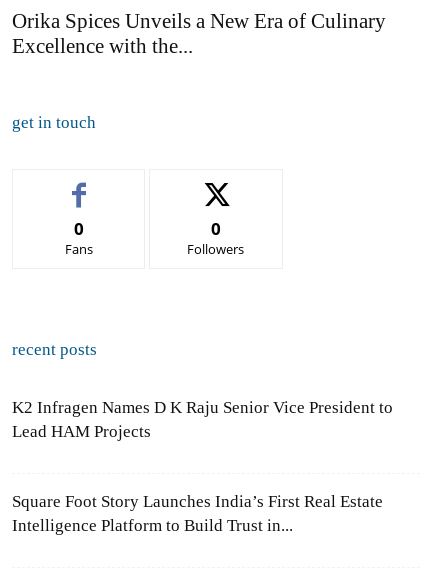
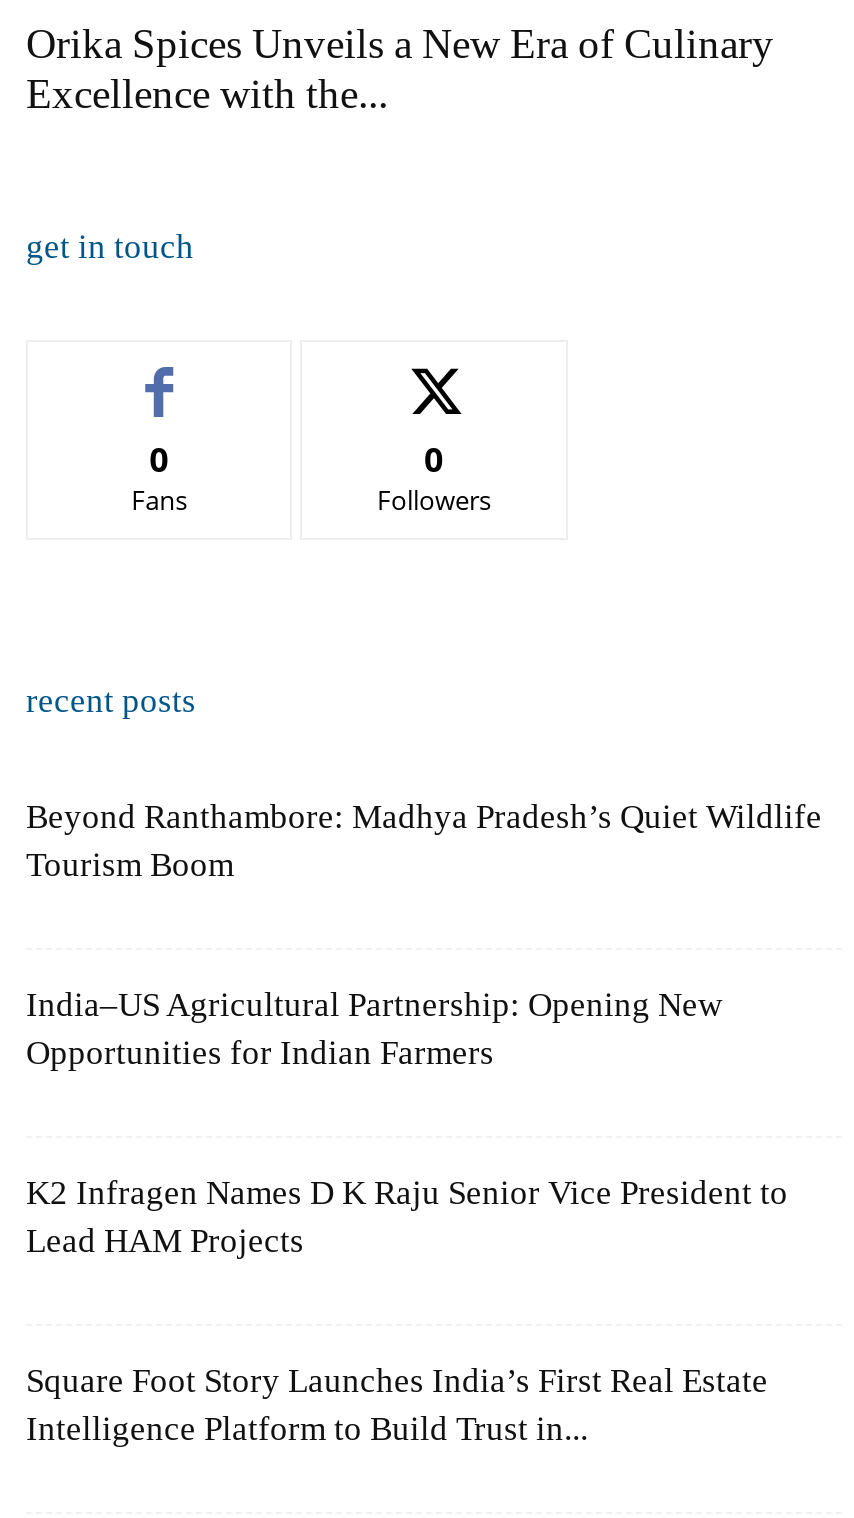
+ Beyond Ranthambore: Madhya Pradesh’s Quiet Wildlife
+ Tourism Boom

+ India–US Agricultural Partnership: Opening New
+ Opportunities for Indian Farmers
